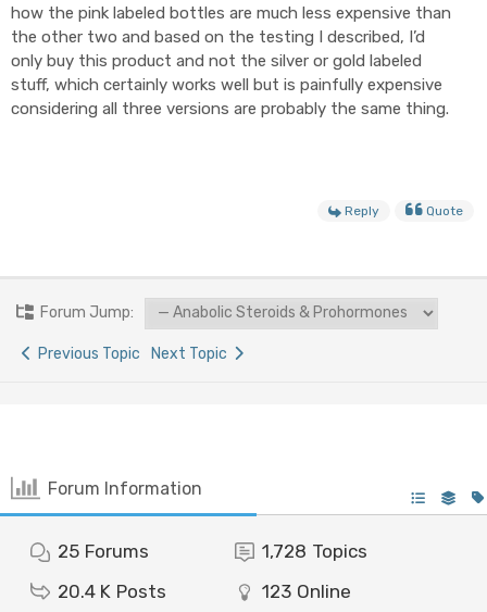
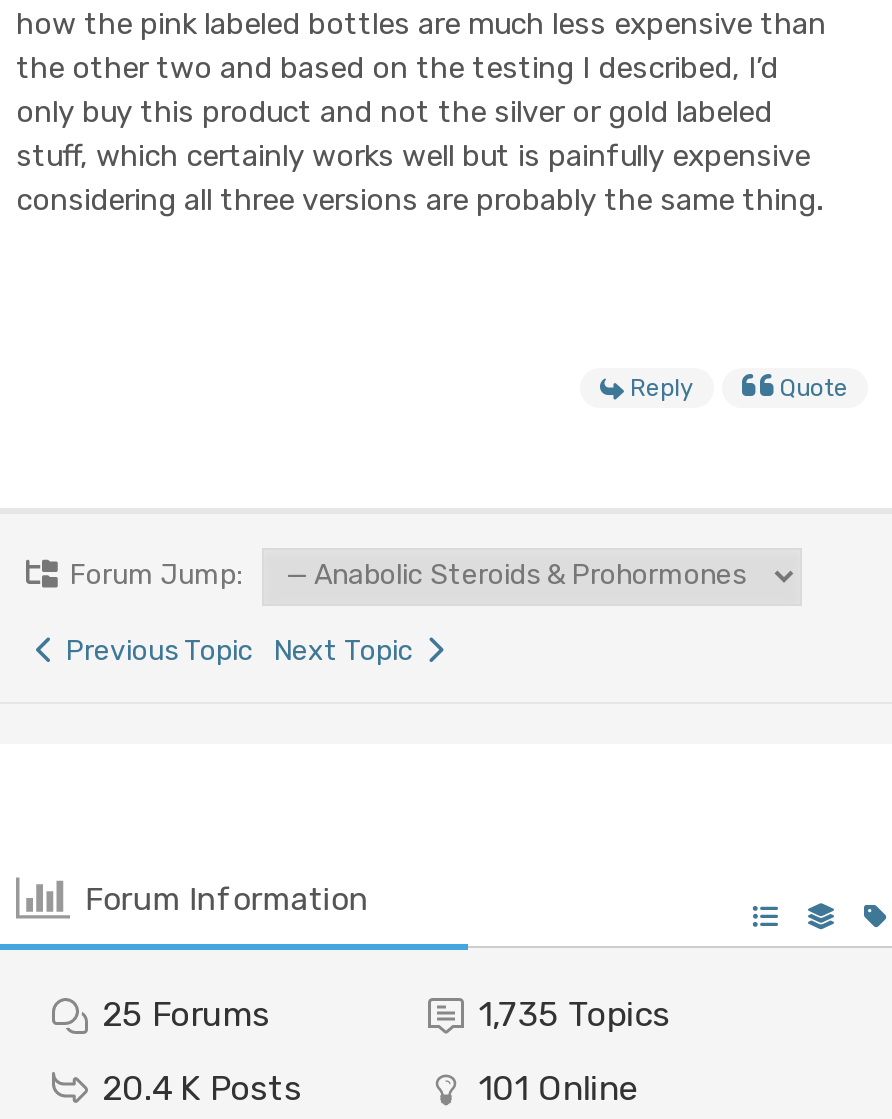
- 1,728 Topics
+ 1,735 Topics

- 123 Online
+ 101 Online
